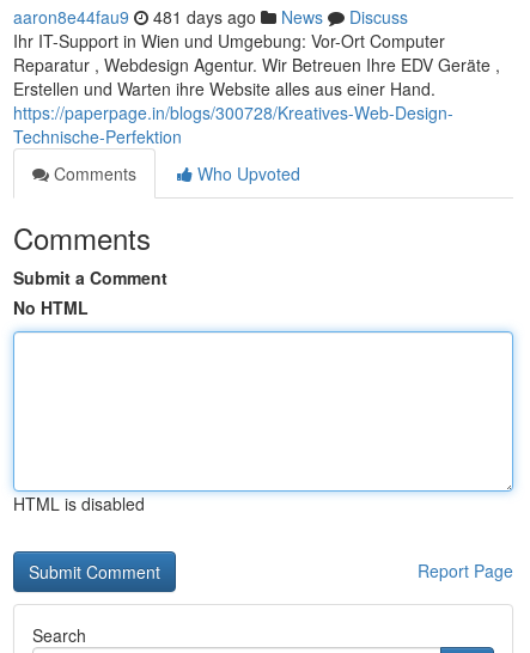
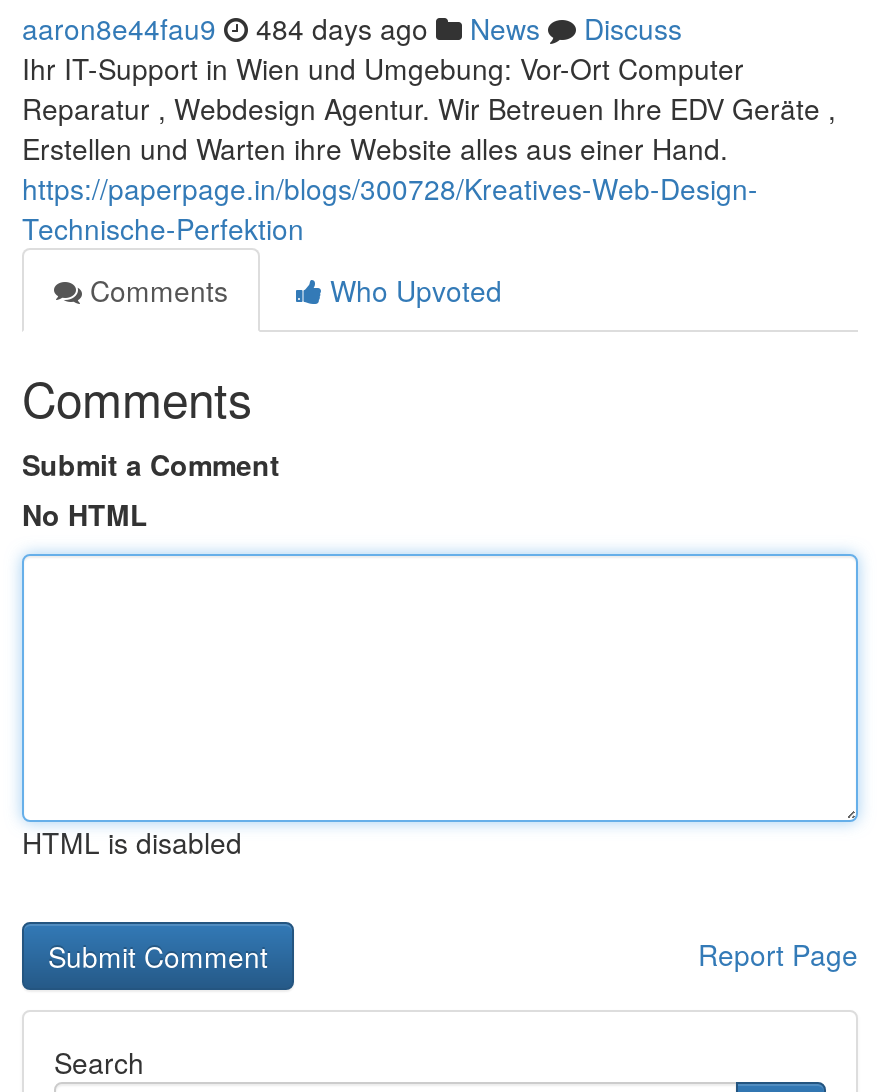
- aaron8e44fau9 481 days ago News Discuss
+ aaron8e44fau9 484 days ago News Discuss
